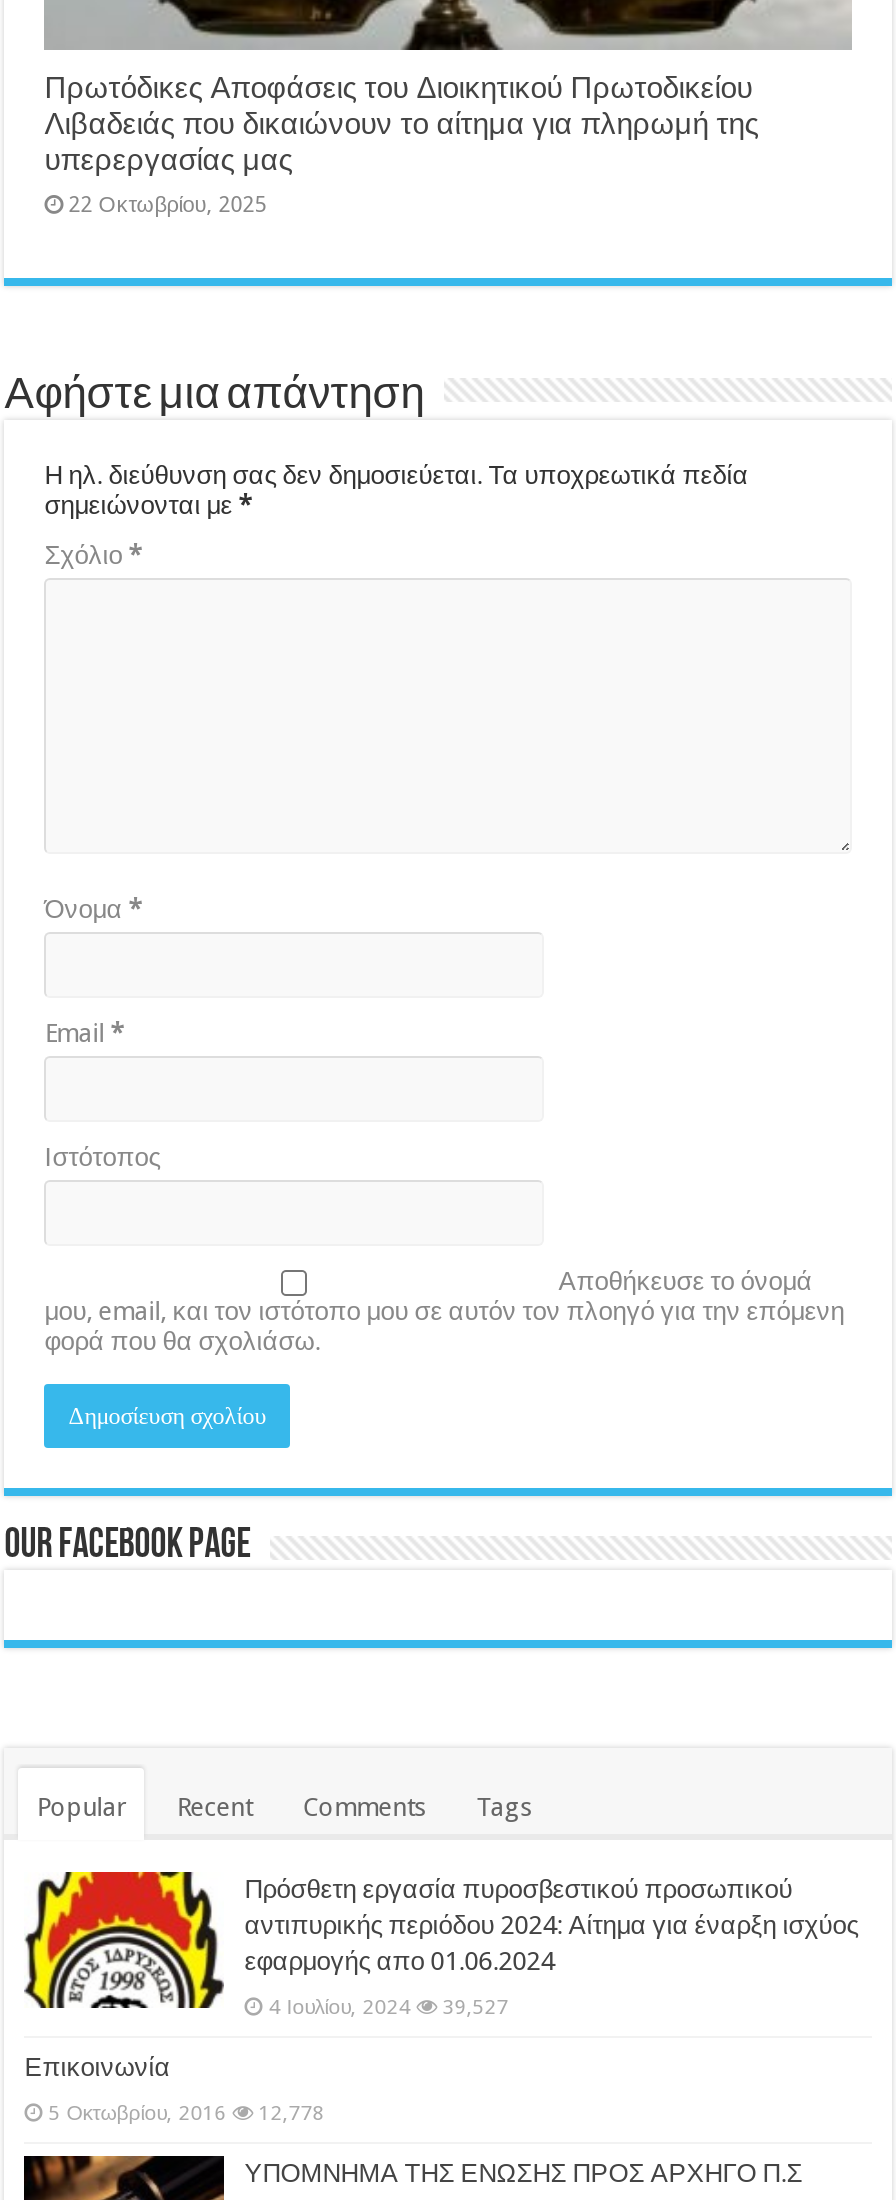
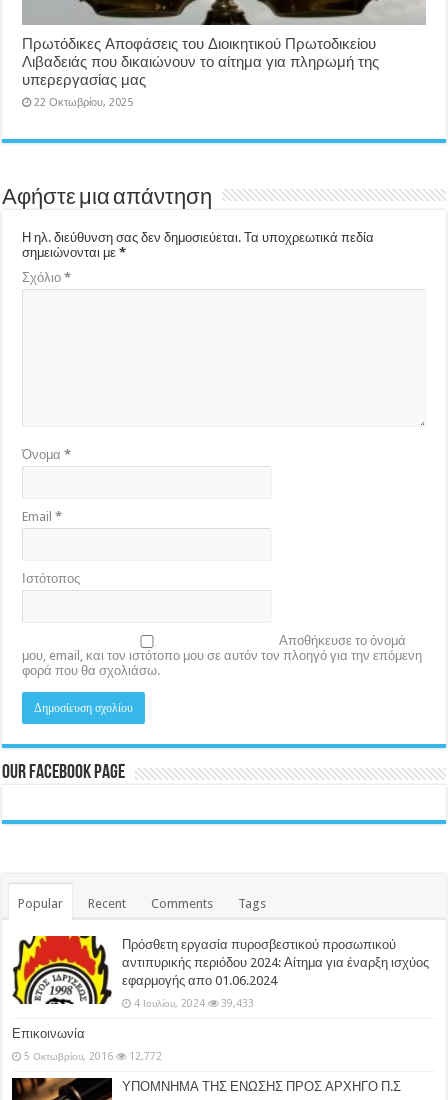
- 4 Ιουλίου, 2024 39,527
+ 4 Ιουλίου, 2024 39,433

- 5 Οκτωβρίου, 2016 12,778
+ 5 Οκτωβρίου, 2016 12,772
